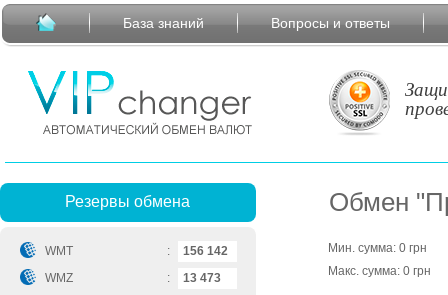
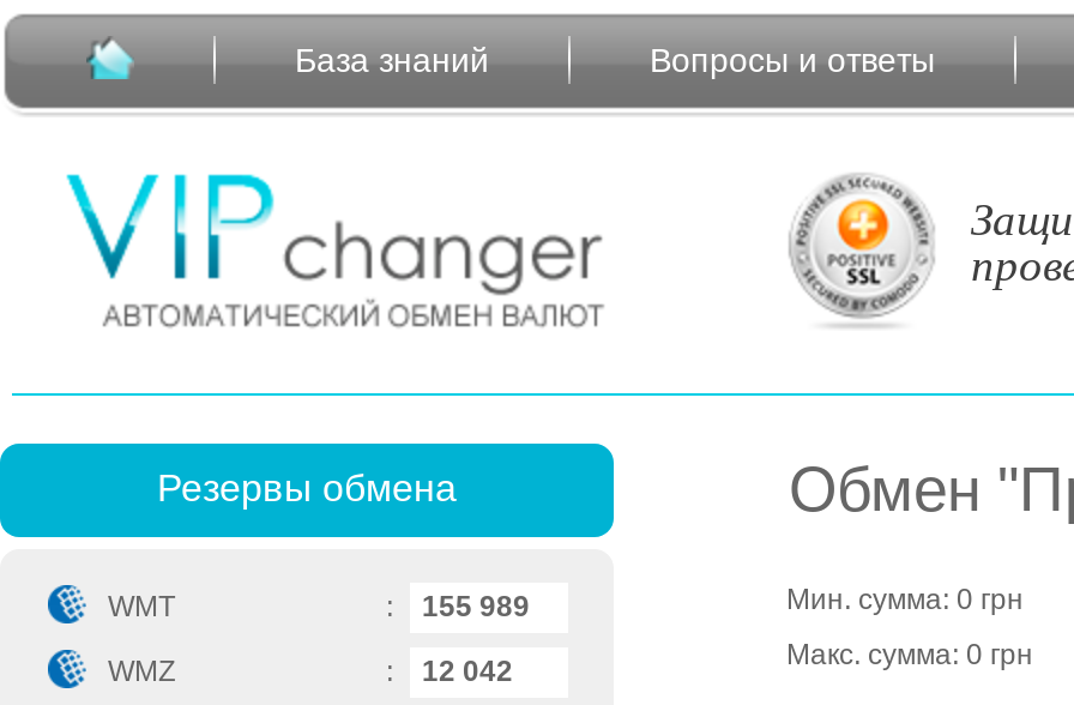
- 156 142
+ 155 989

- 13 473
+ 12 042
